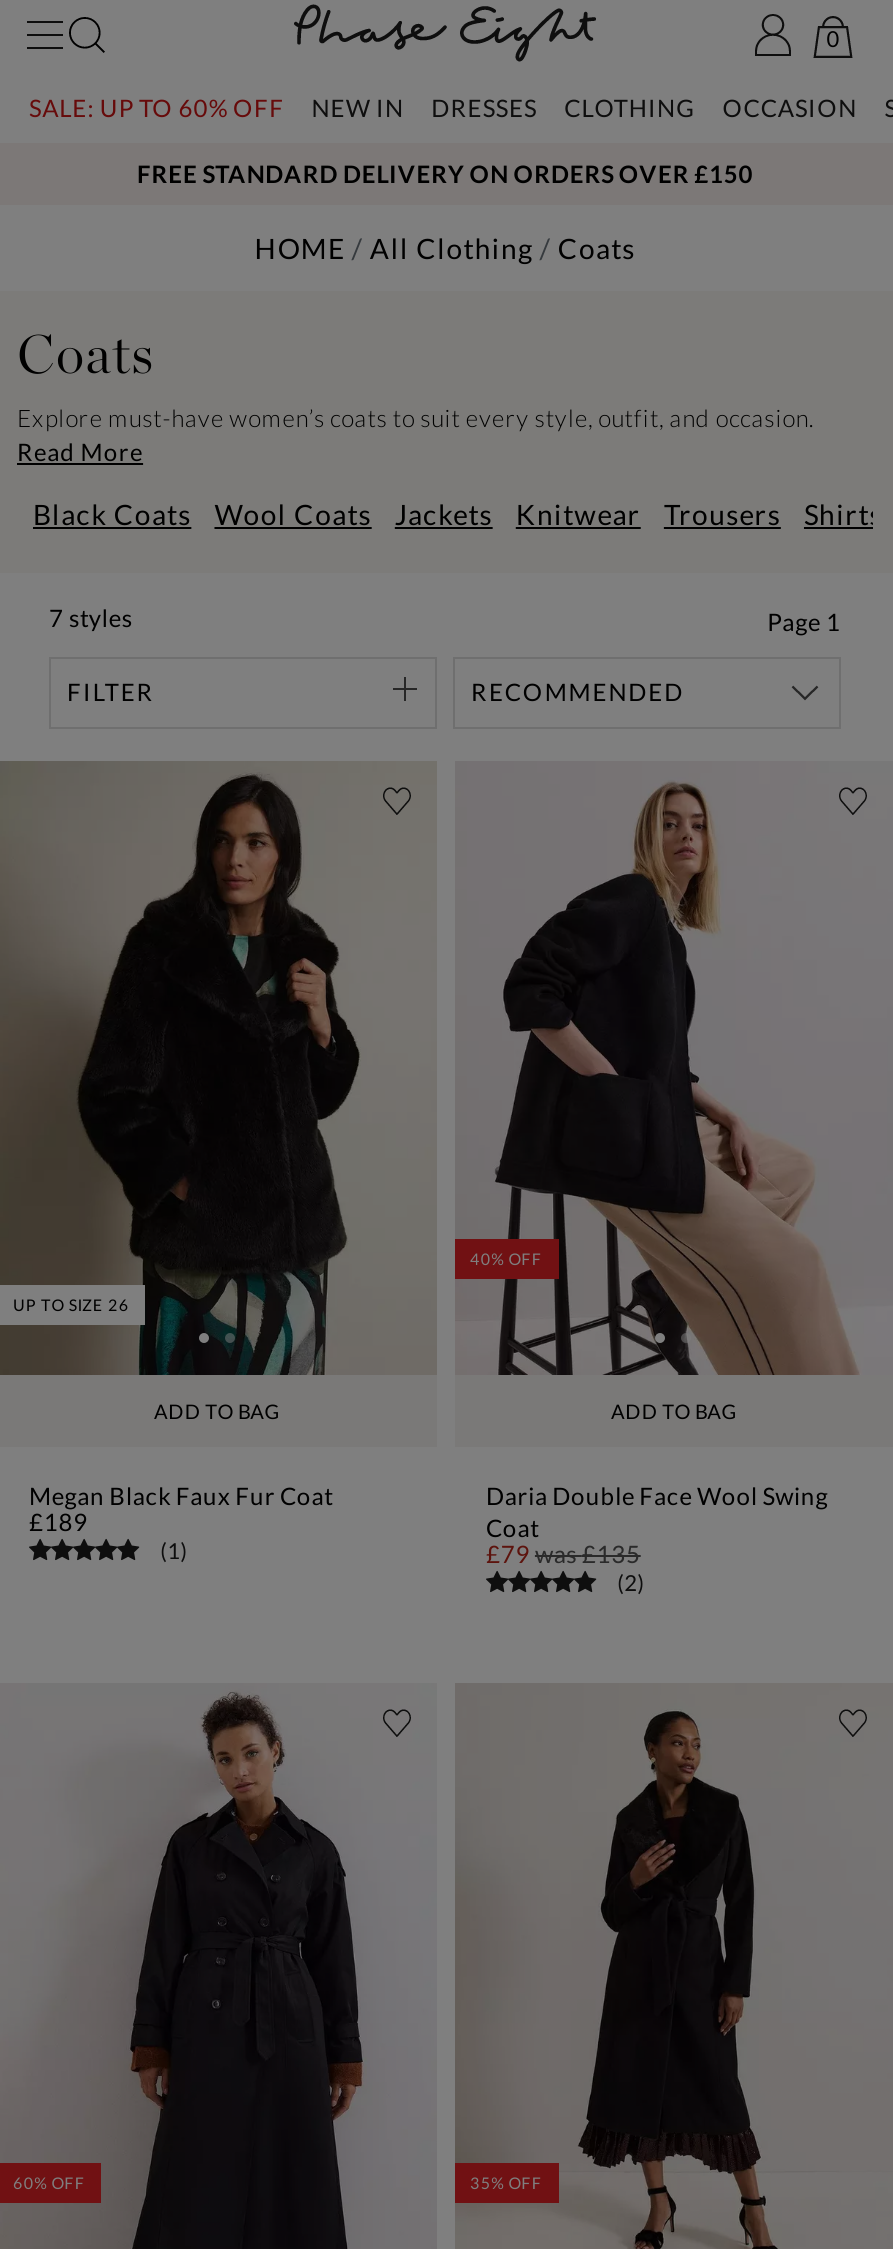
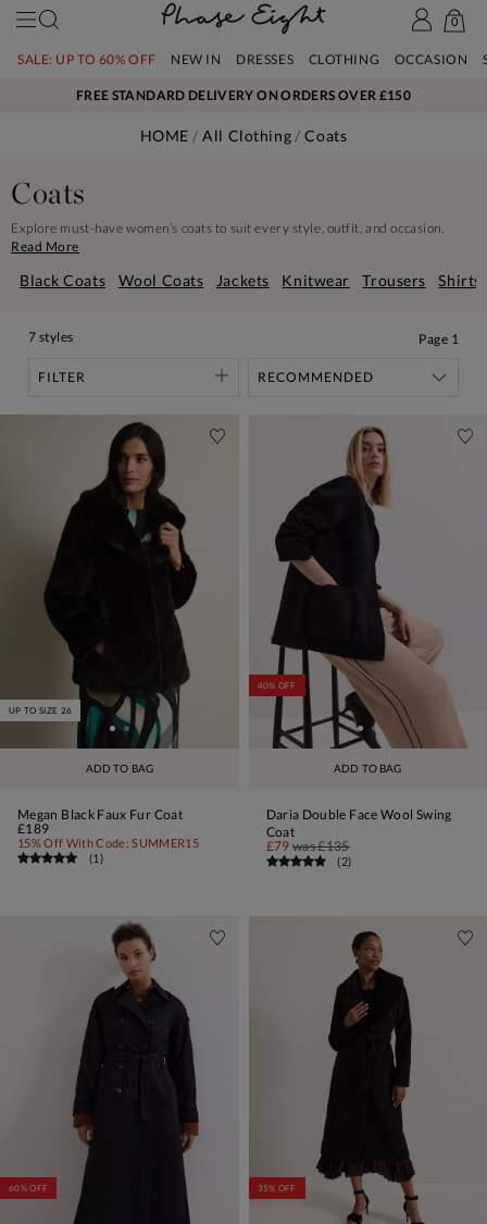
+ 15% Off With Code: SUMMER15
